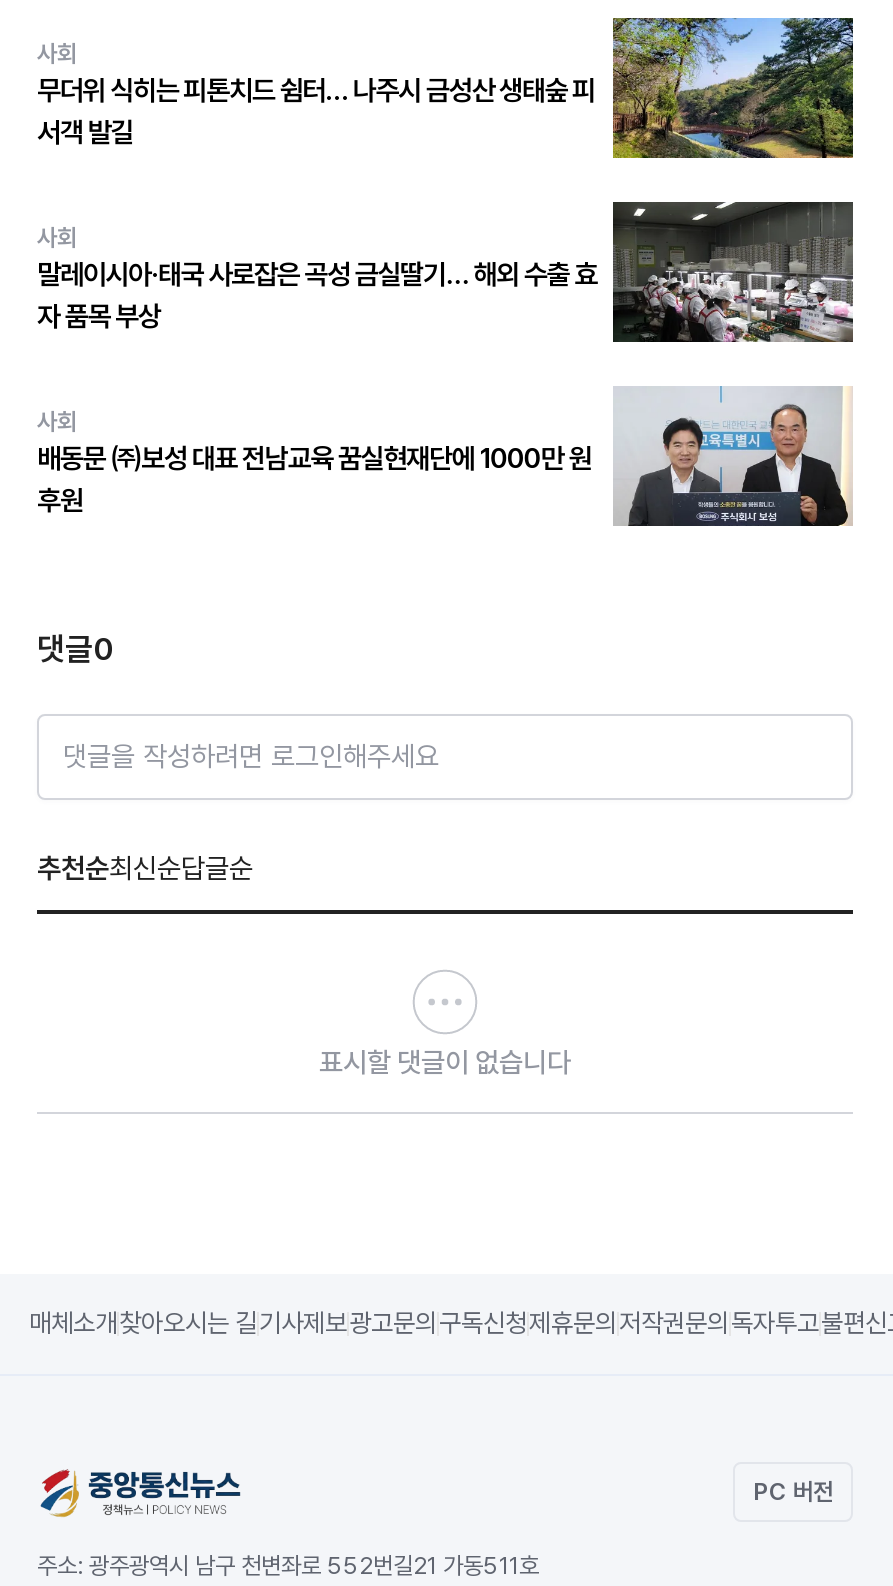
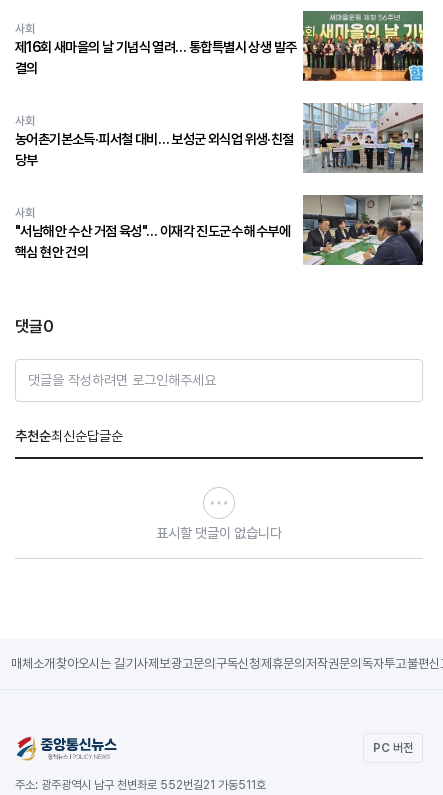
- [image]
- 무더위 식히는 피톤치드 쉼터… 나주시 금성산 생태숲 피
- 서객 발길
+ [image]
+ 제16회 새마을의 날 기념식 열려… 통합특별시 상생 발주
+ 결의

- [image]
- 말레이시아·태국 사로잡은 곡성 금실딸기… 해외 수출 효
- 자 품목 부상
+ [image]
+ 농어촌기본소득·피서철 대비… 보성군 외식업 위생·친절
+ 당부

- [image]
- 배동문 ㈜보성 대표 전남교육 꿈실현재단에 1000만 원
- 후원
+ [image]
+ "서남해안 수산 거점 육성"… 이재각 진도군수 해수부에
+ 핵심 현안 건의
